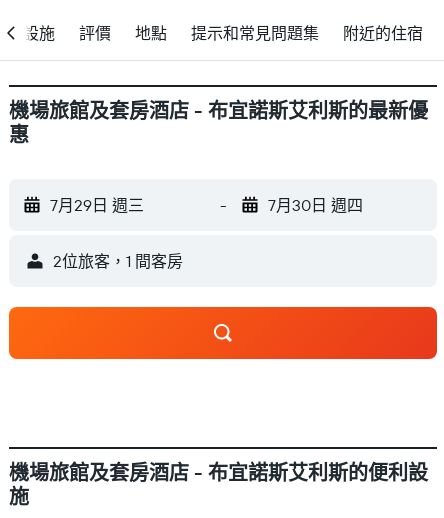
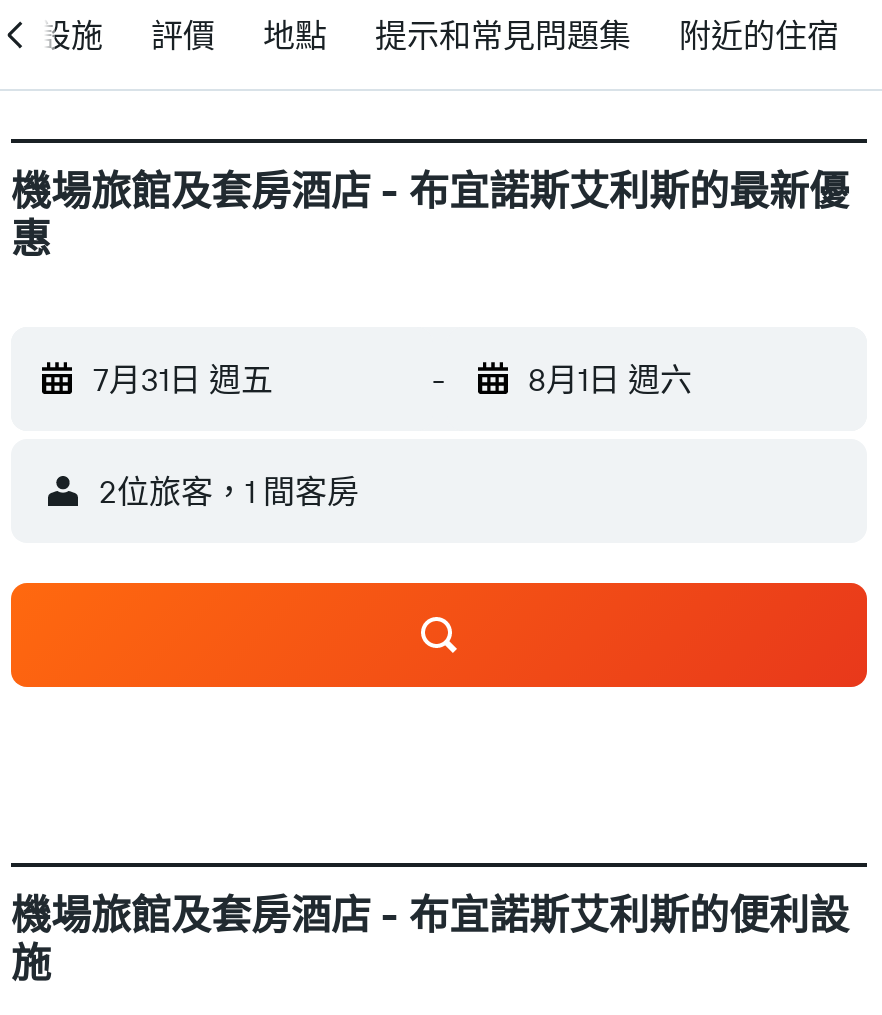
- 7月29日 週三
+ 7月31日 週五

- 7月30日 週四
+ 8月1日 週六
